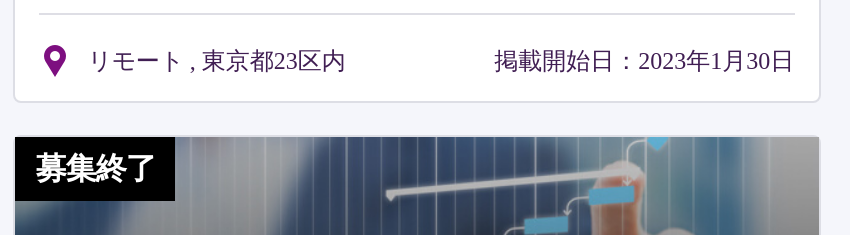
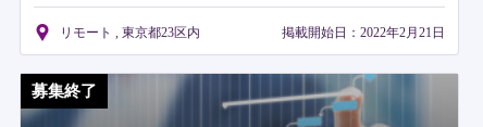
- 掲載開始日：2023年1月30日
+ 掲載開始日：2022年2月21日
